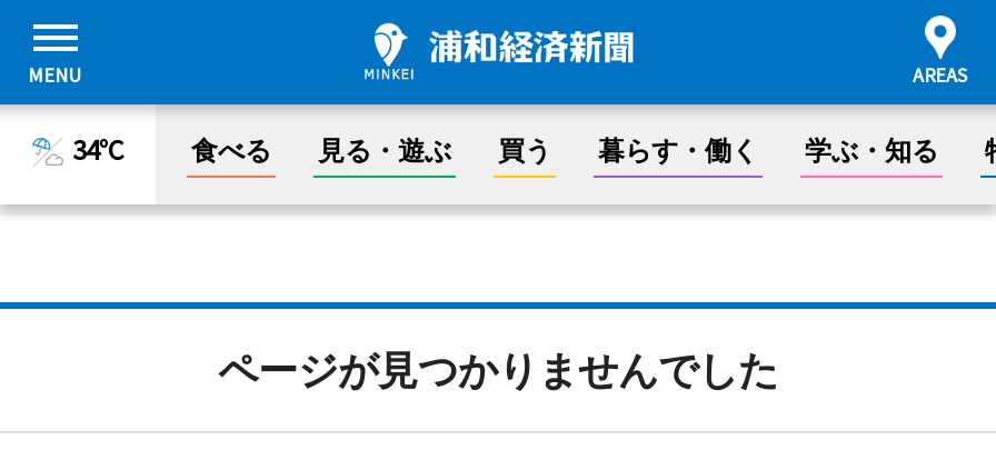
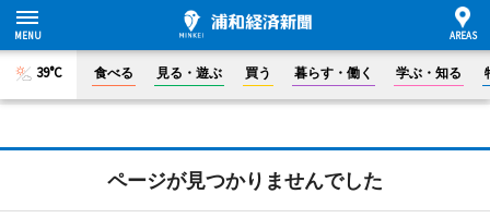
- 34°C
+ 39°C
